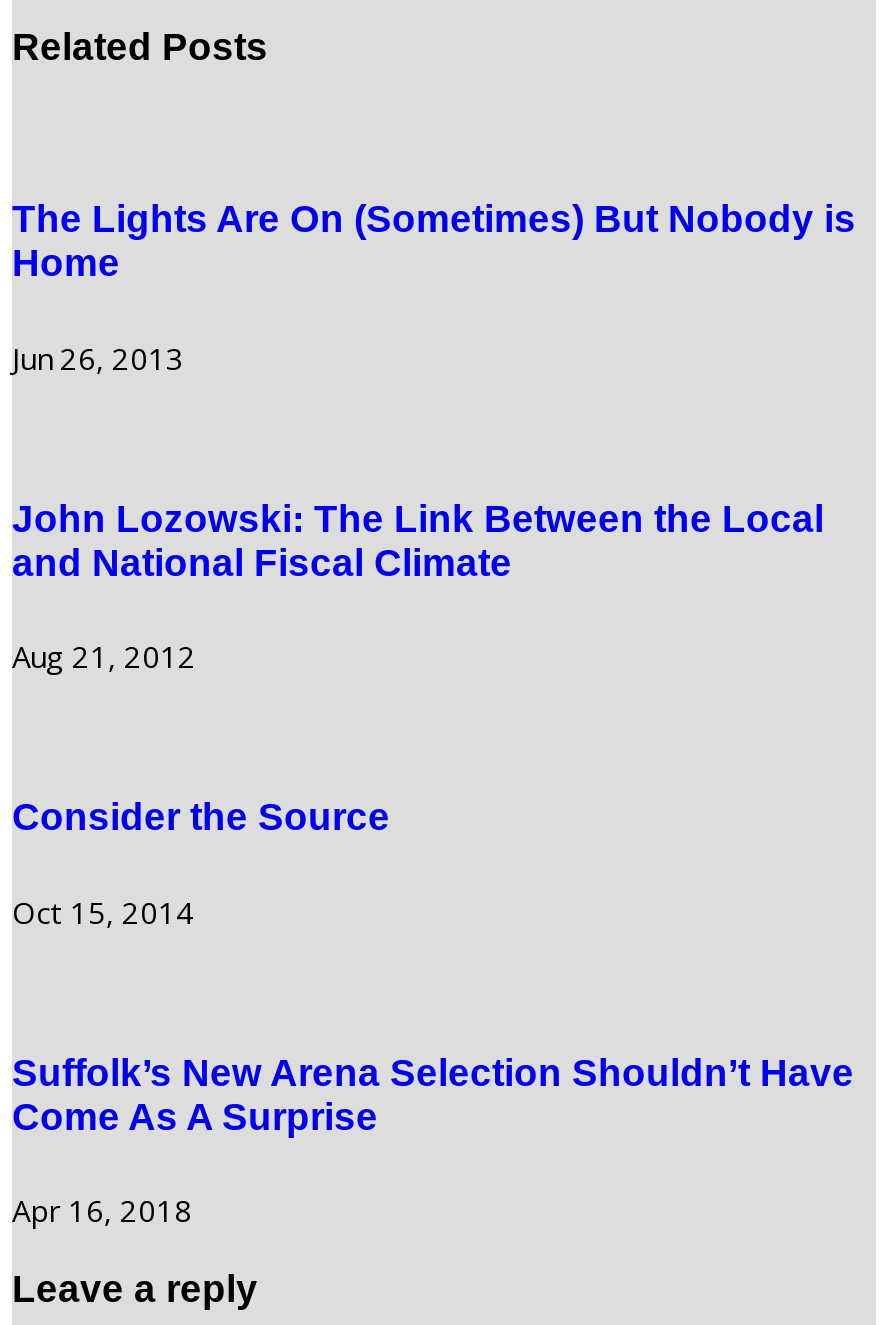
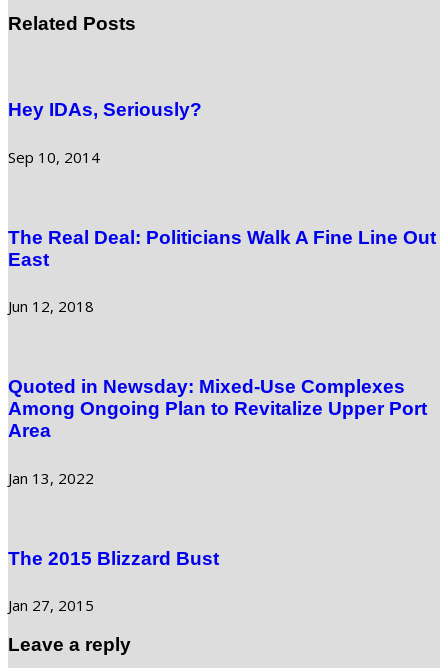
- The Lights Are On (Sometimes) But Nobody is
- Home
+ Hey IDAs, Seriously?

- Jun 26, 2013
+ Sep 10, 2014

- John Lozowski: The Link Between the Local
- and National Fiscal Climate
+ The Real Deal: Politicians Walk A Fine Line Out
+ East

- Aug 21, 2012
+ Jun 12, 2018

- Consider the Source
+ Quoted in Newsday: Mixed-Use Complexes
+ Among Ongoing Plan to Revitalize Upper Port
+ Area

- Oct 15, 2014
+ Jan 13, 2022

- Suffolk’s New Arena Selection Shouldn’t Have
- Come As A Surprise
+ The 2015 Blizzard Bust

- Apr 16, 2018
+ Jan 27, 2015
